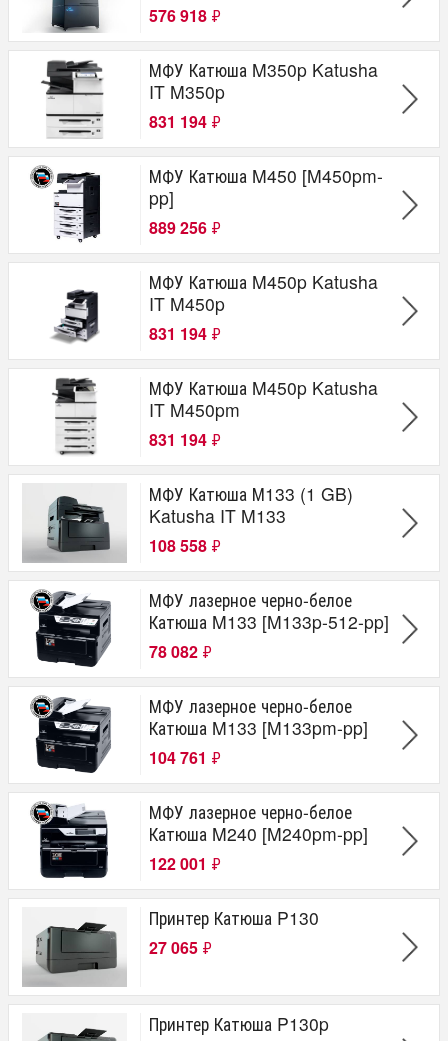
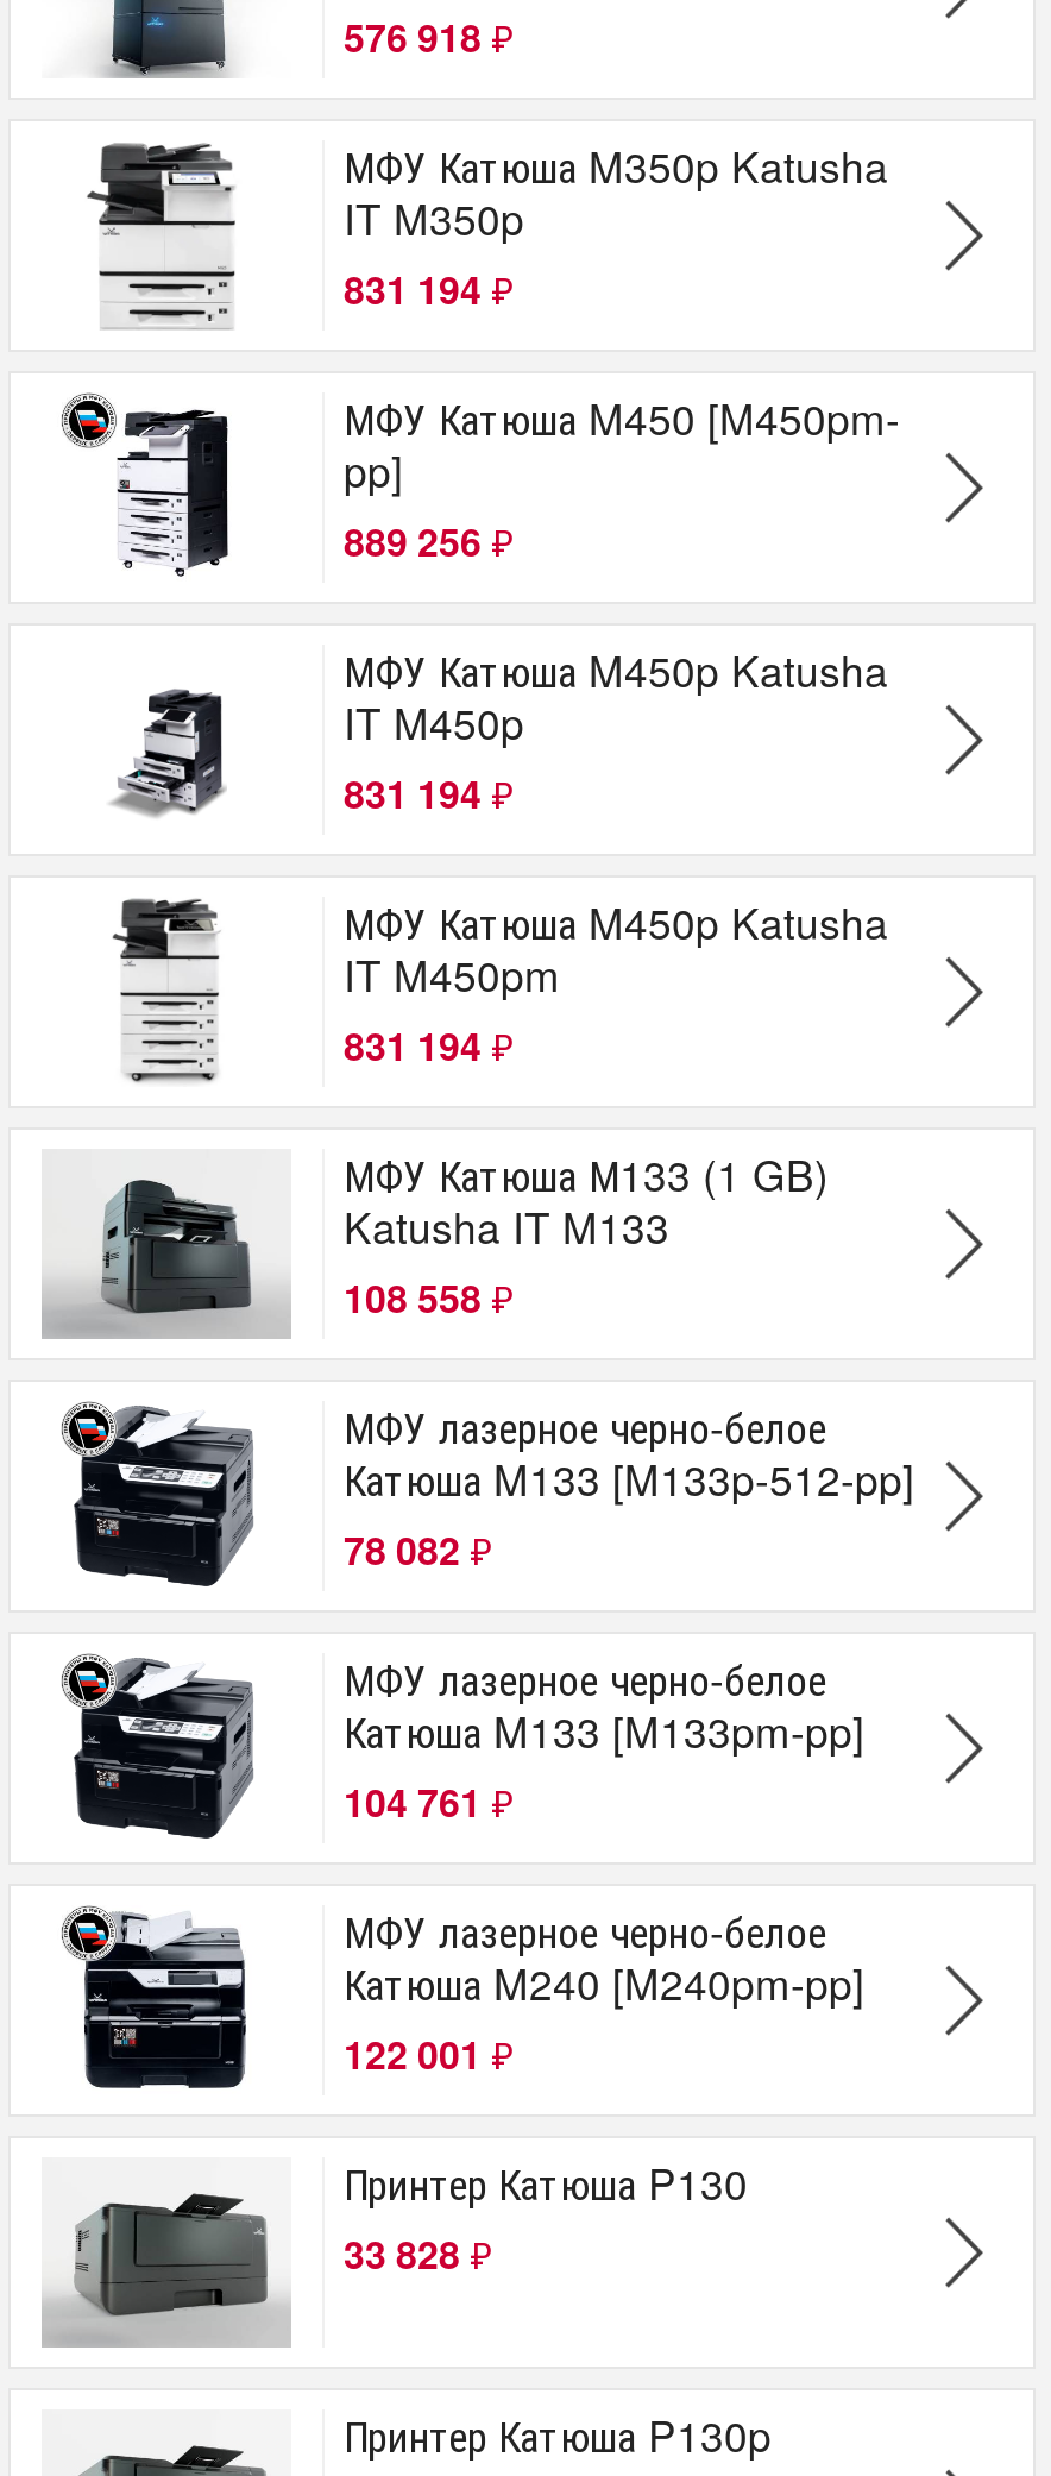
- 27 065 ₽
+ 33 828 ₽
